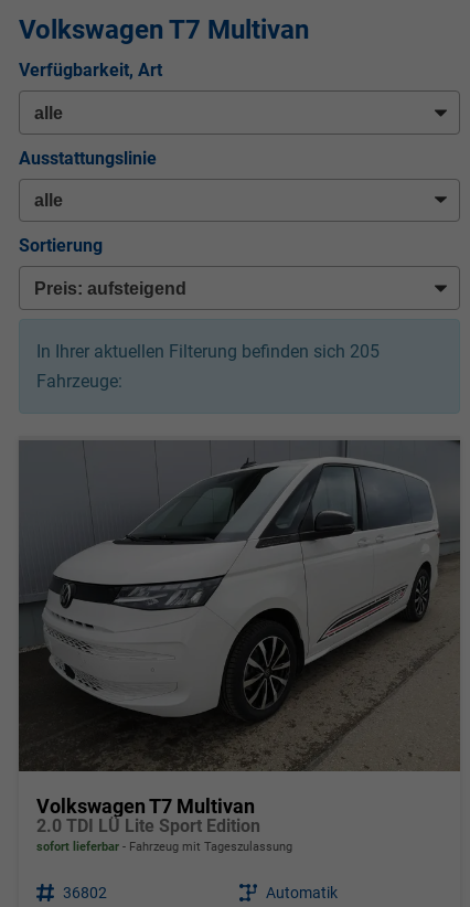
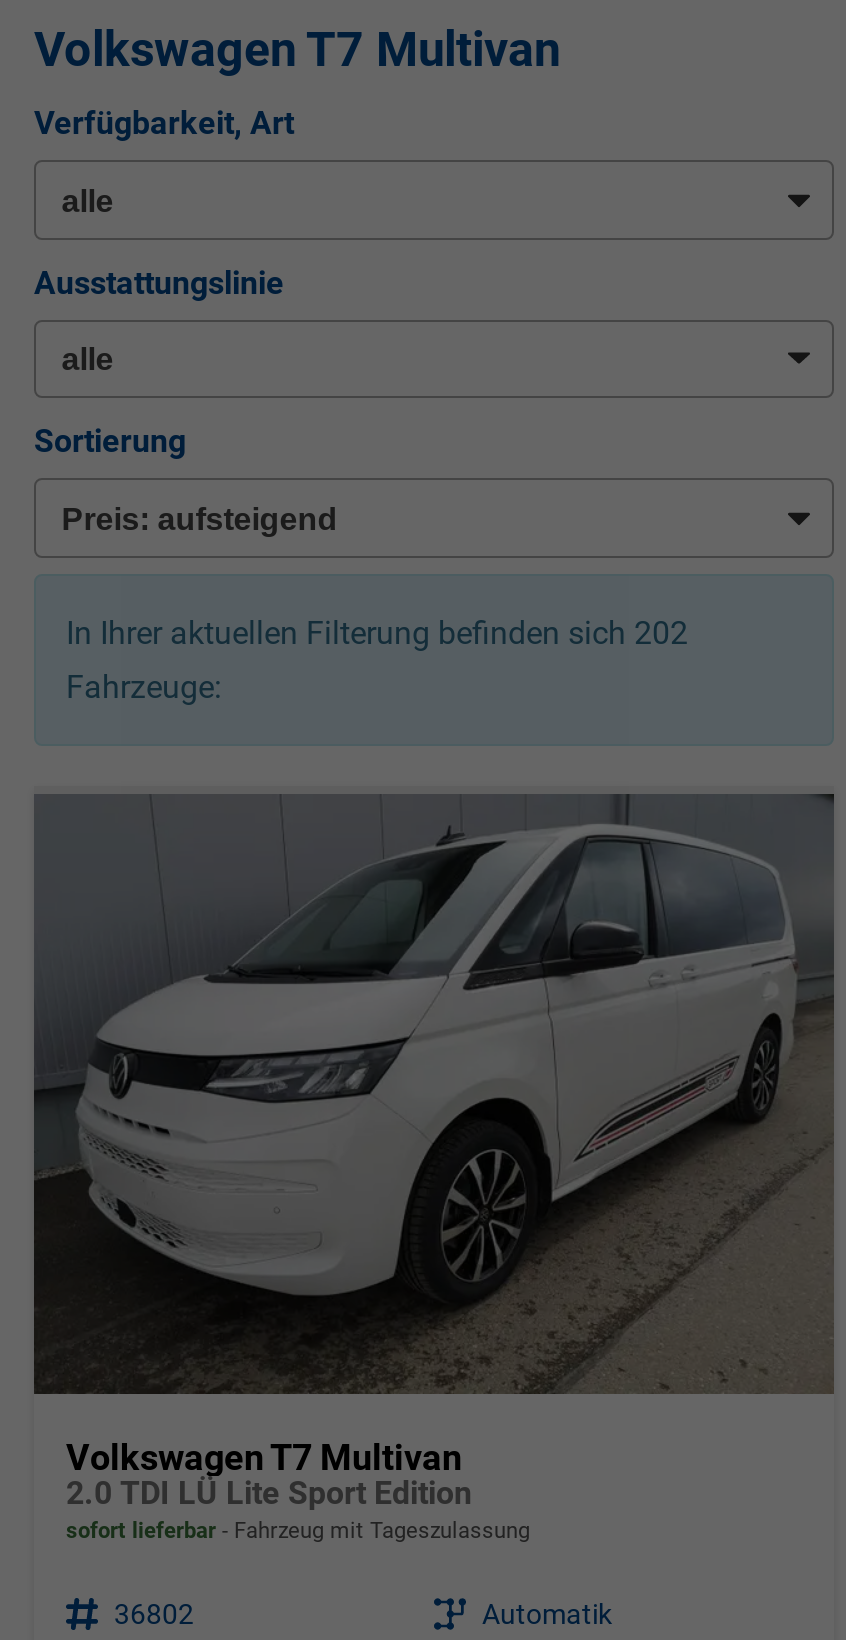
- In Ihrer aktuellen Filterung befinden sich 205
+ In Ihrer aktuellen Filterung befinden sich 202
